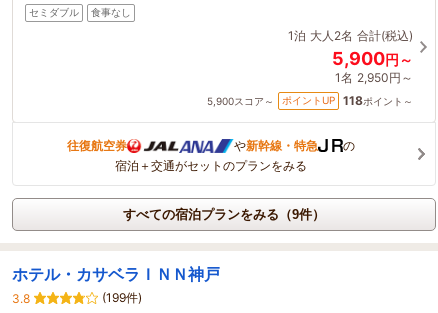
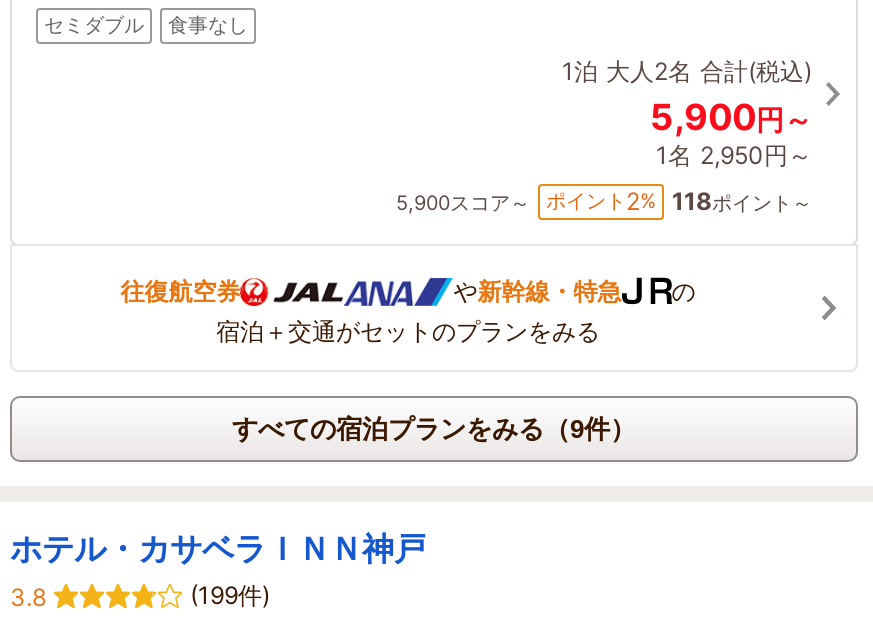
- ポイントUP
- 118ポイント～
+ ポイント2% 118ポイント～
